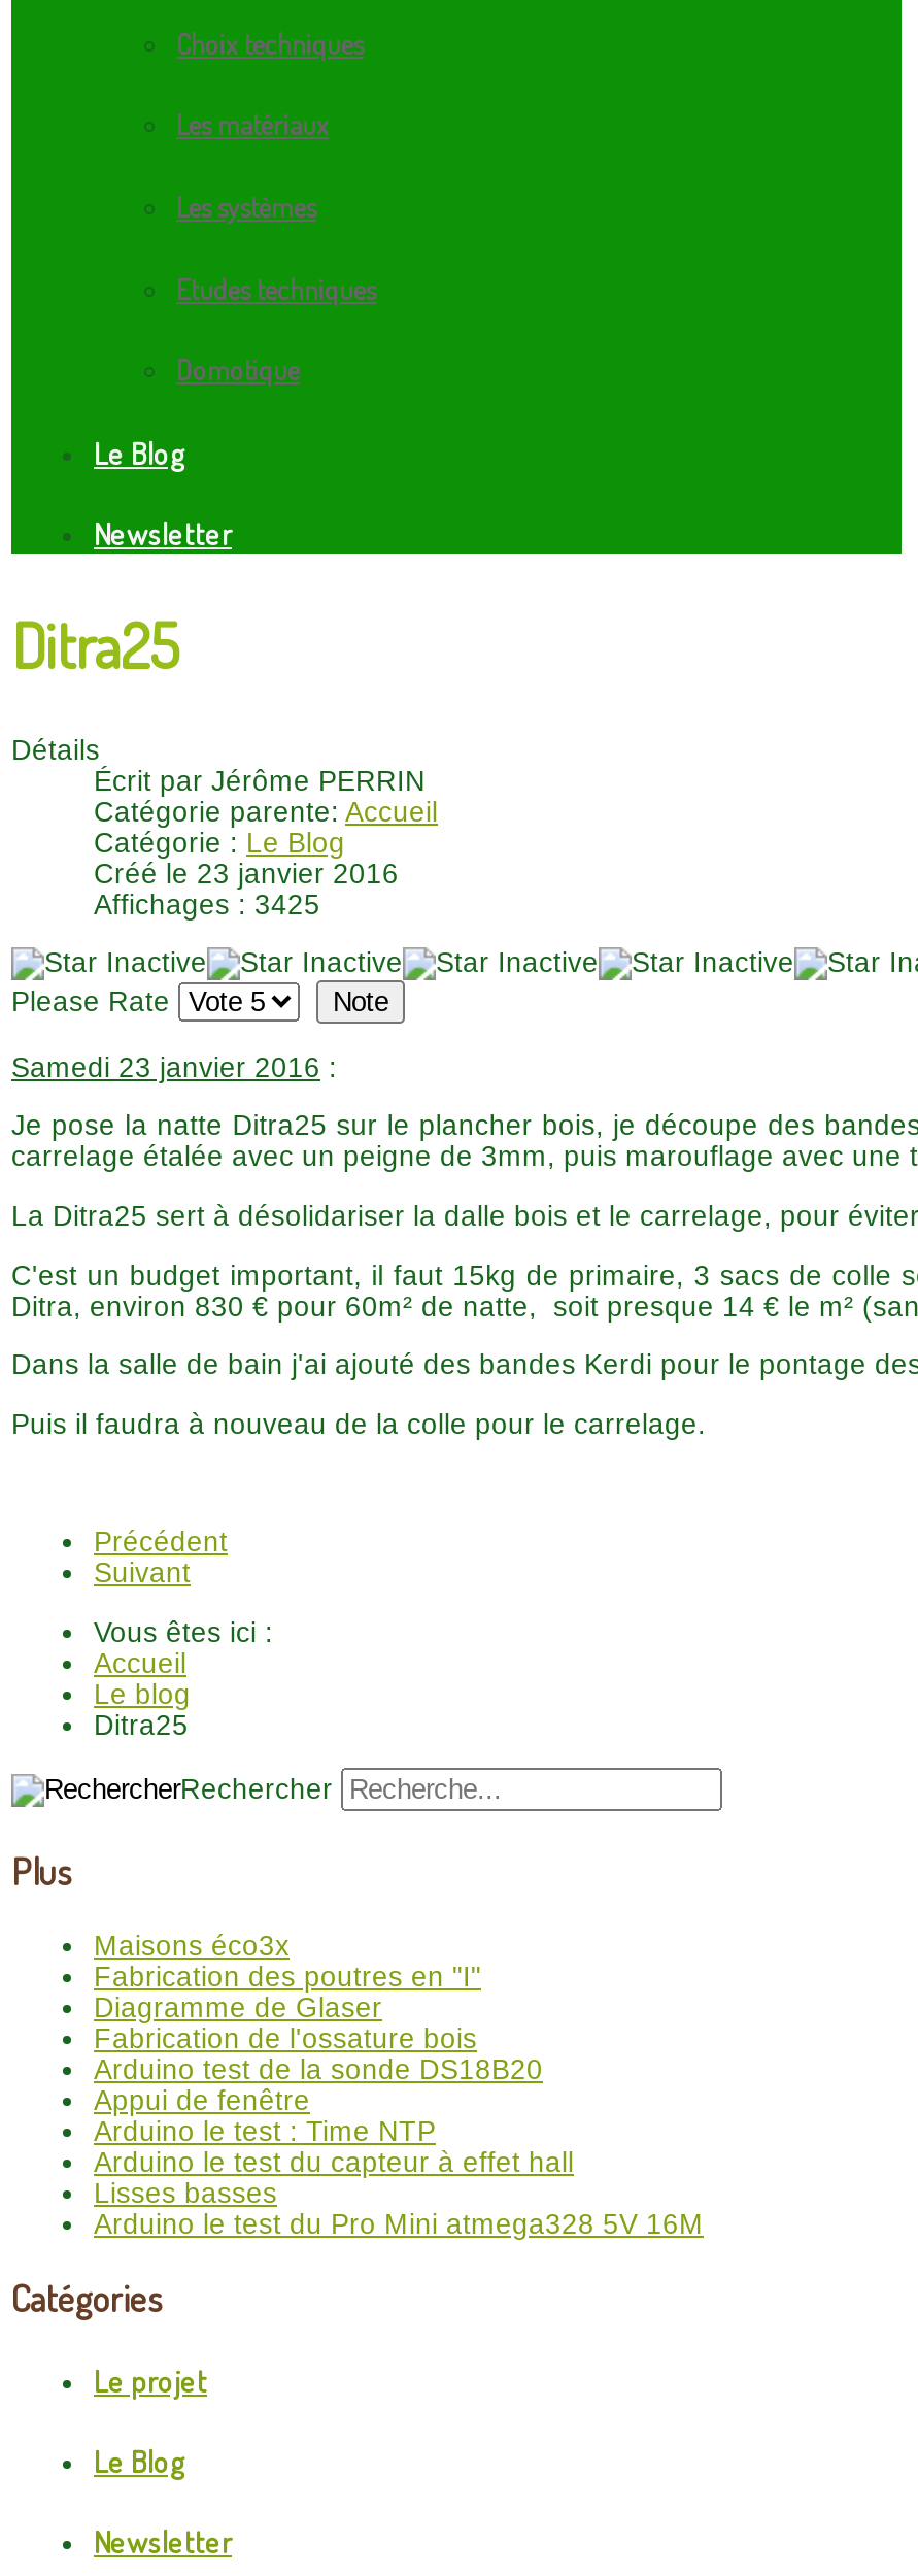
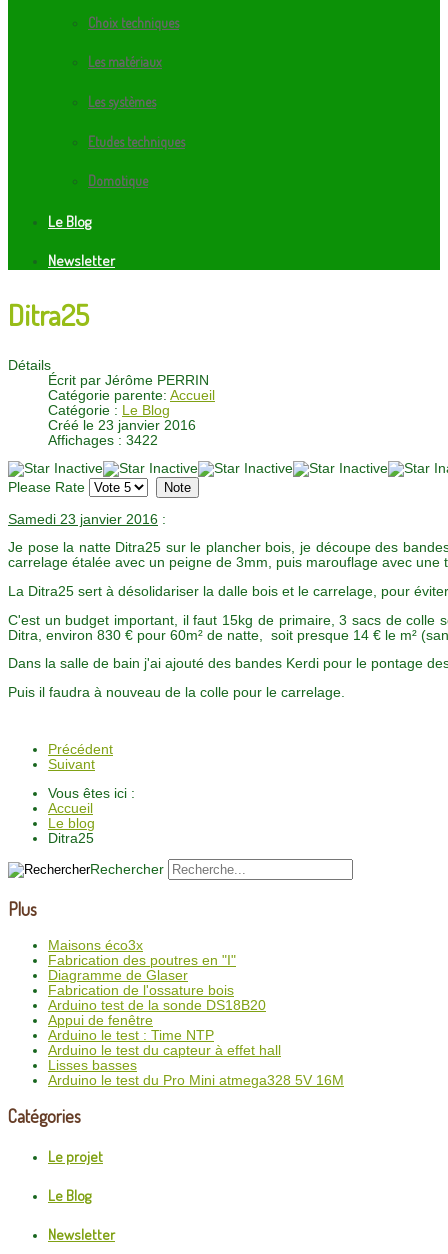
- Affichages : 3425
+ Affichages : 3422
